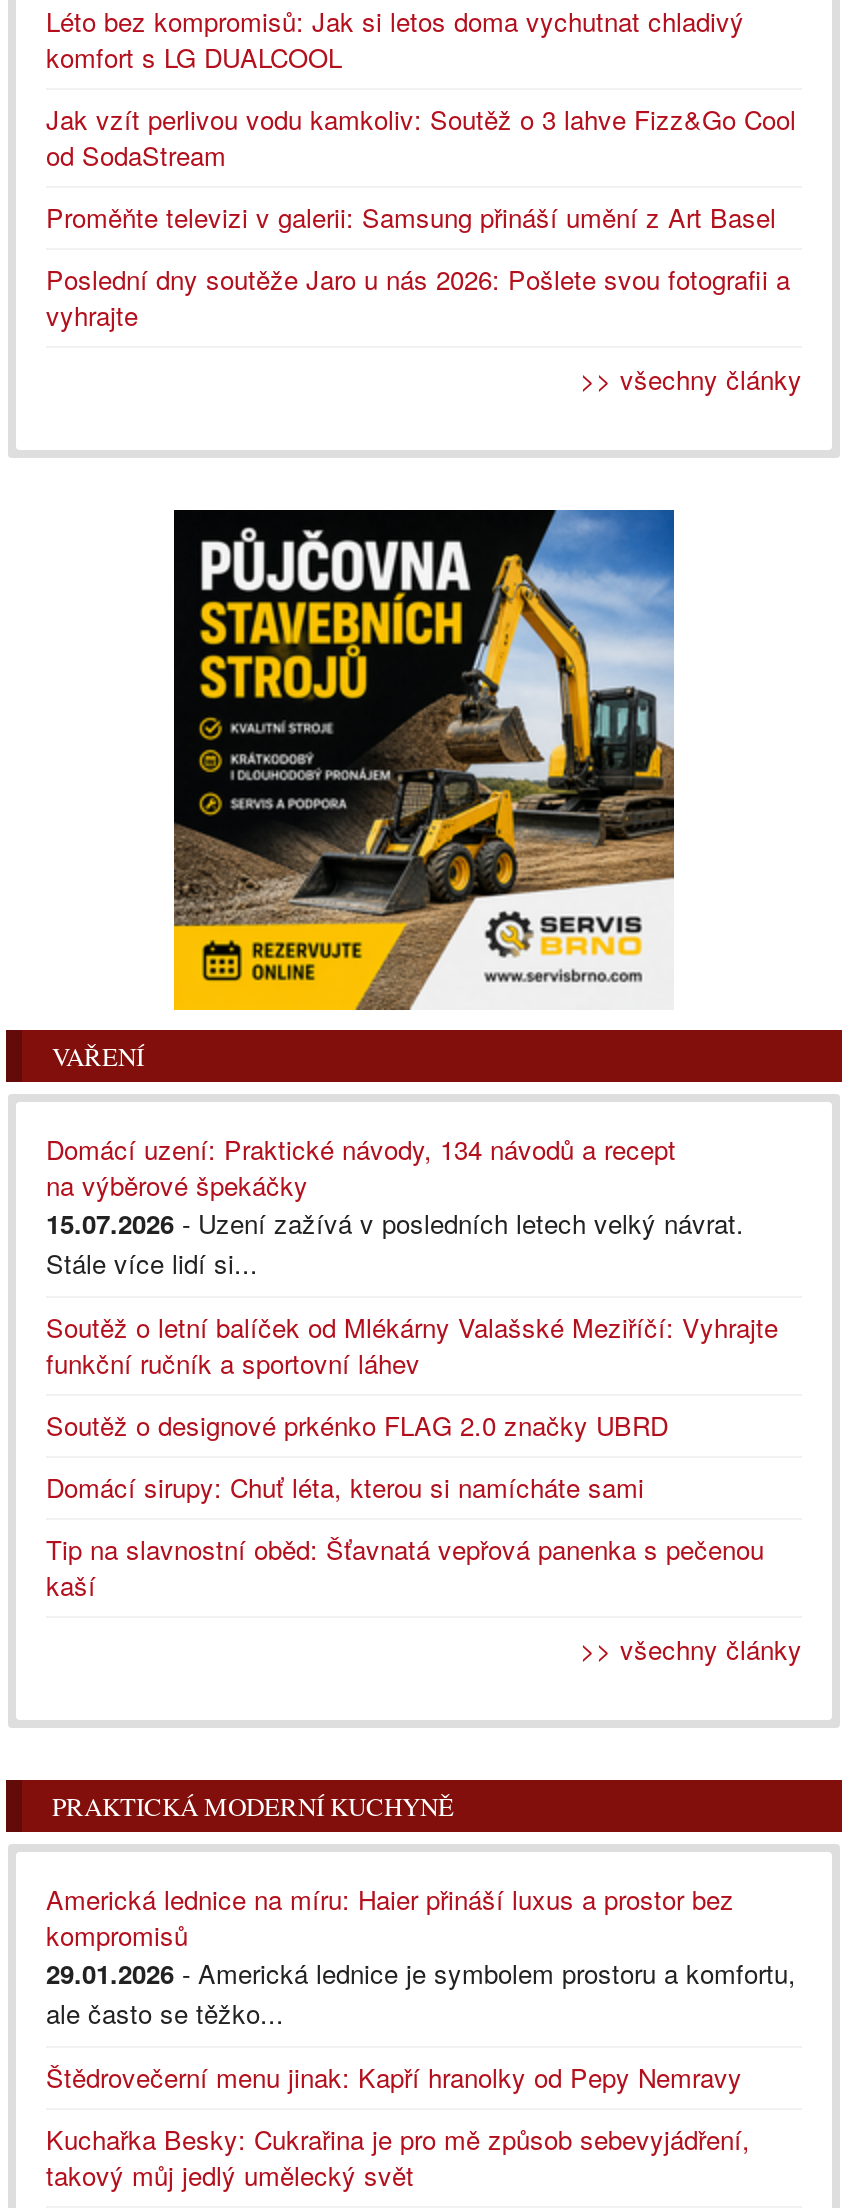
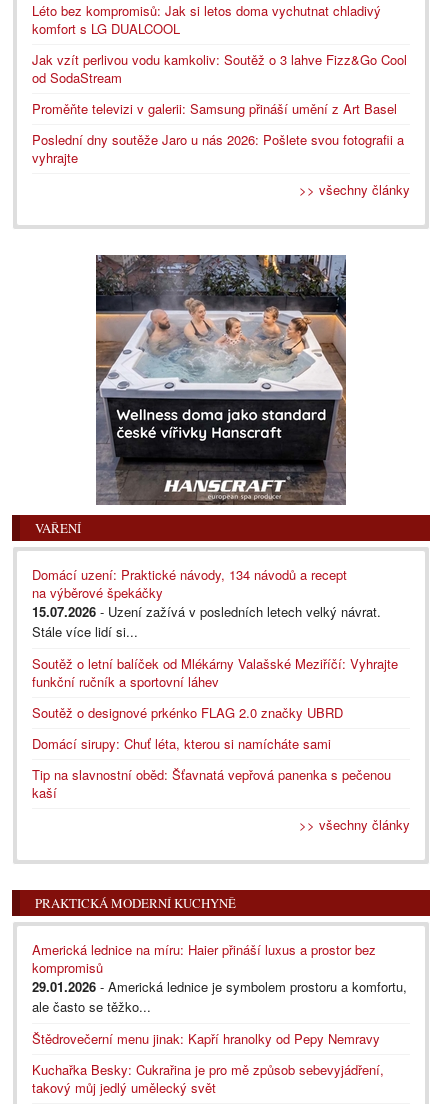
- [image]
+ [image]
